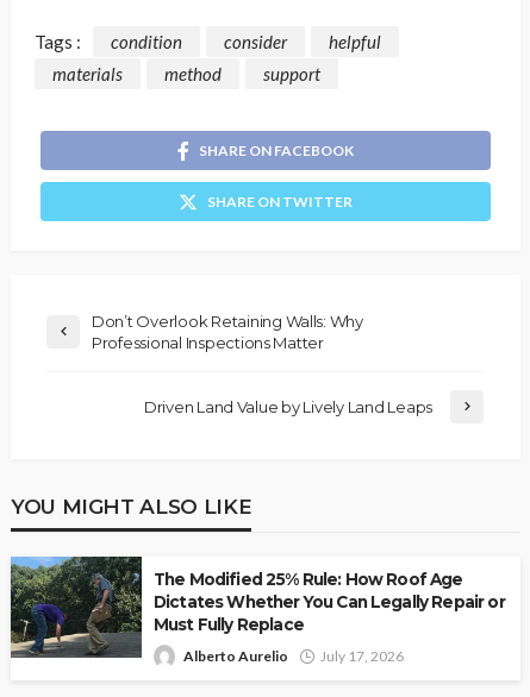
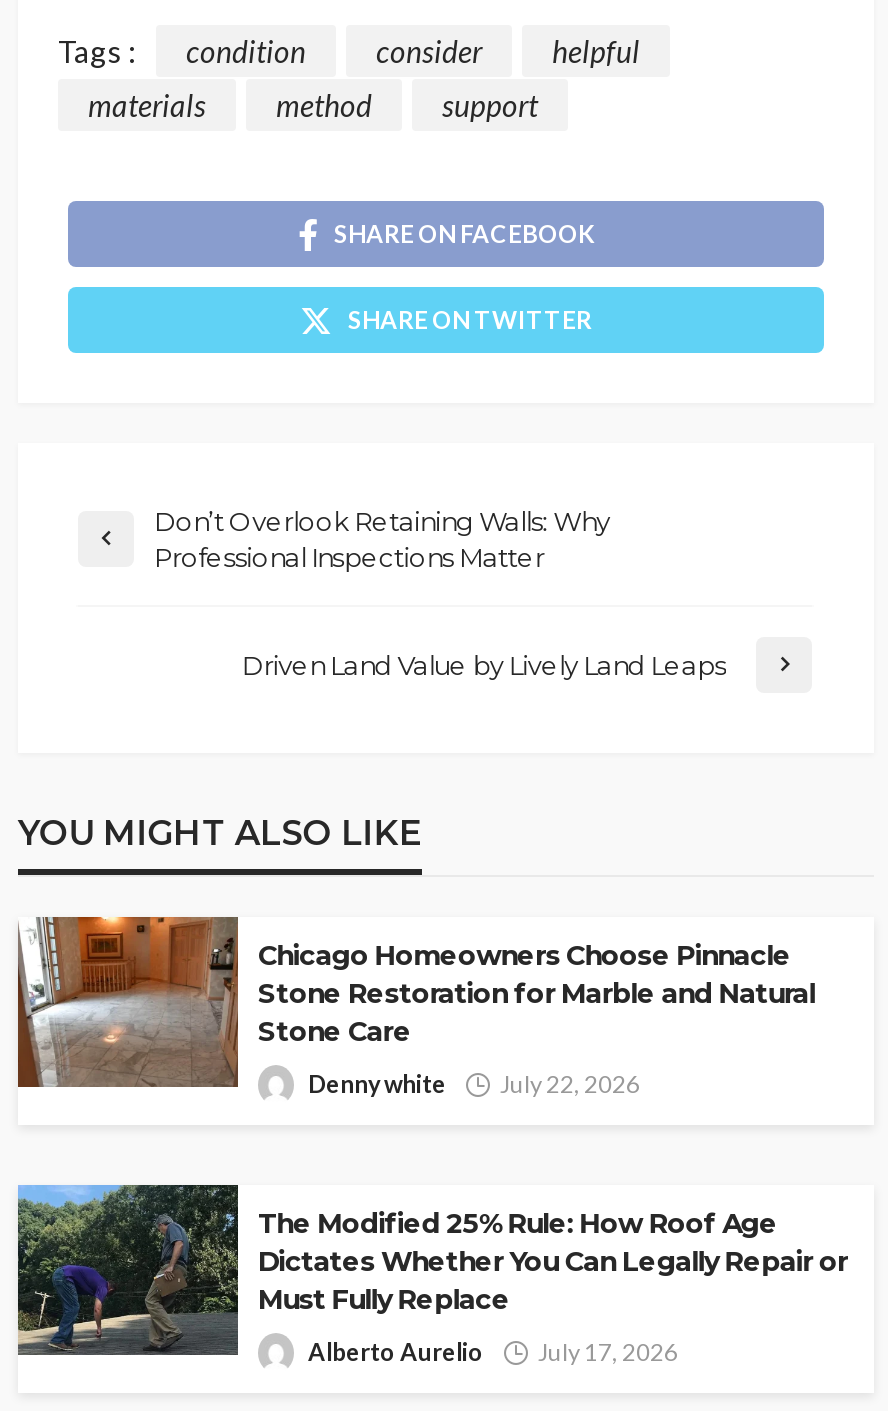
+ [image]
+ Chicago Homeowners Choose Pinnacle
+ Stone Restoration for Marble and Natural
+ Stone Care
+ Denny white
+ July 22, 2026
